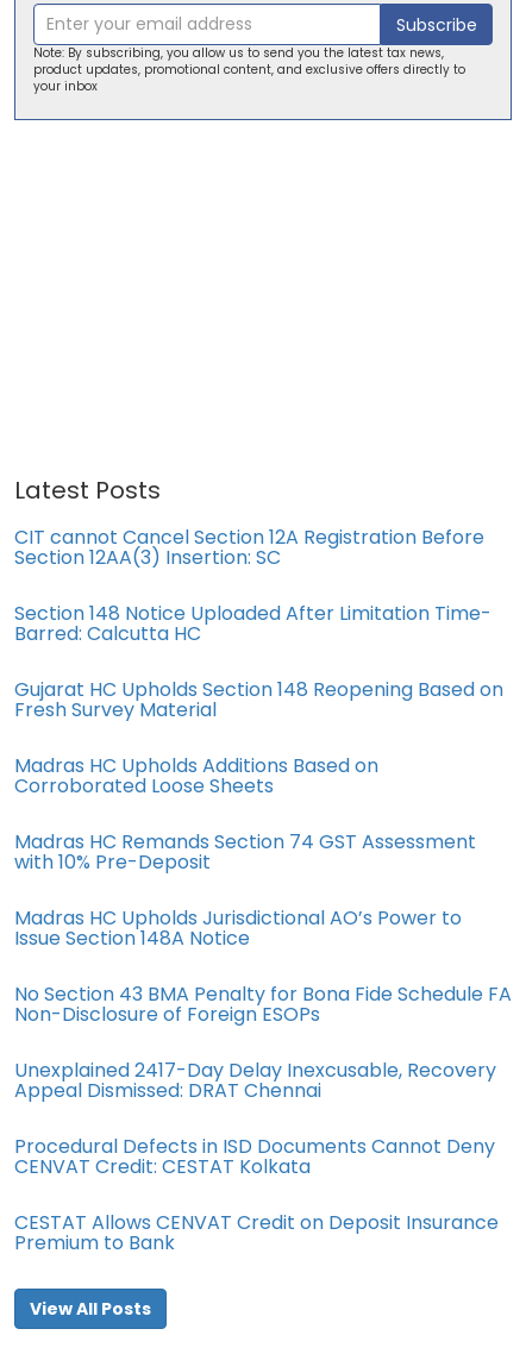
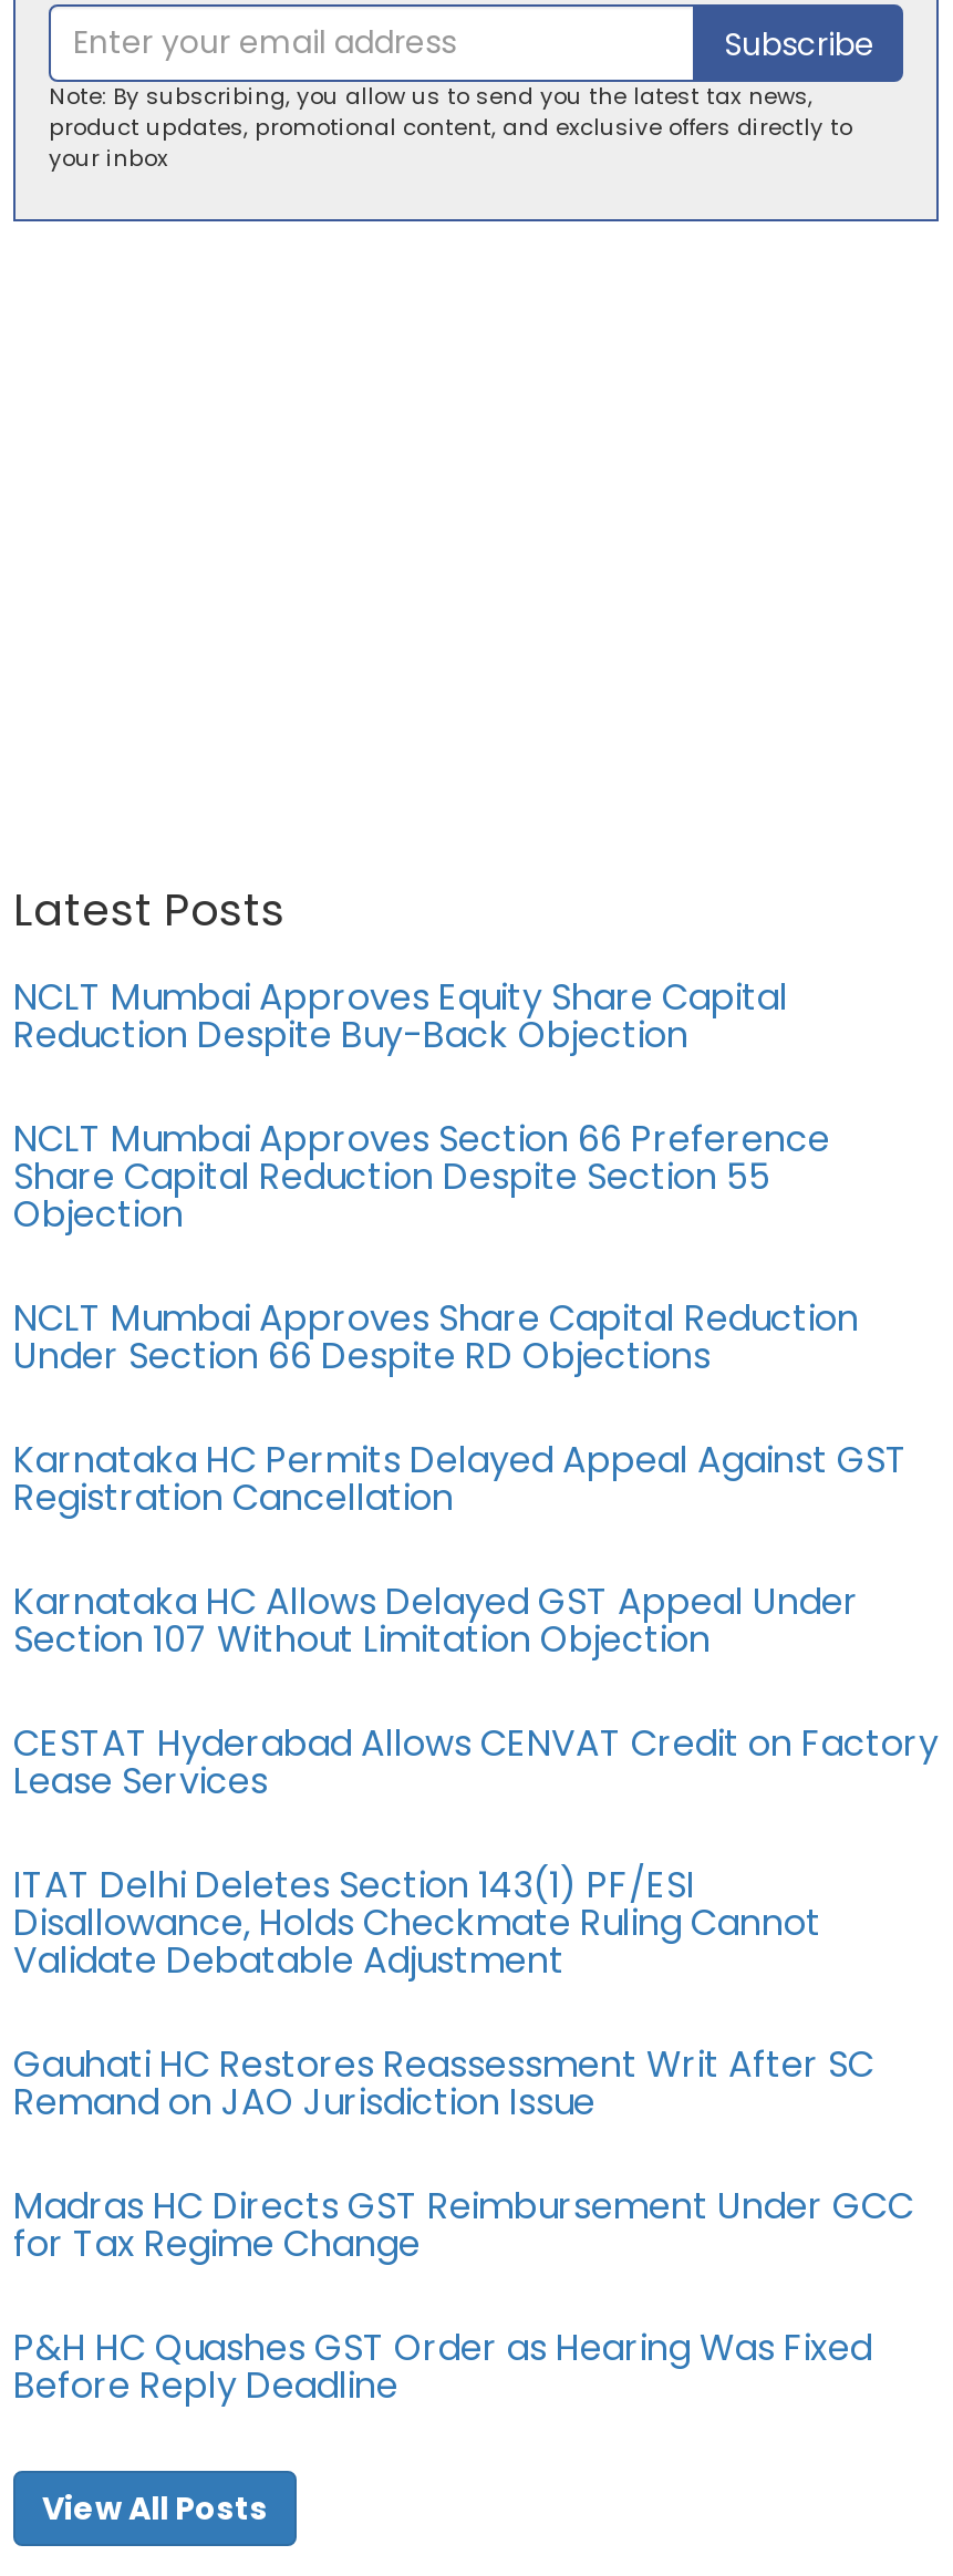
- CIT cannot Cancel Section 12A Registration Before
- Section 12AA(3) Insertion: SC
+ NCLT Mumbai Approves Equity Share Capital
+ Reduction Despite Buy-Back Objection

- Section 148 Notice Uploaded After Limitation Time-
- Barred: Calcutta HC
+ NCLT Mumbai Approves Section 66 Preference
+ Share Capital Reduction Despite Section 55
+ Objection

- Gujarat HC Upholds Section 148 Reopening Based on
- Fresh Survey Material
+ NCLT Mumbai Approves Share Capital Reduction
+ Under Section 66 Despite RD Objections

- Madras HC Upholds Additions Based on
- Corroborated Loose Sheets
+ Karnataka HC Permits Delayed Appeal Against GST
+ Registration Cancellation

- Madras HC Remands Section 74 GST Assessment
- with 10% Pre-Deposit
+ Karnataka HC Allows Delayed GST Appeal Under
+ Section 107 Without Limitation Objection

- Madras HC Upholds Jurisdictional AO’s Power to
- Issue Section 148A Notice
+ CESTAT Hyderabad Allows CENVAT Credit on Factory
+ Lease Services

- No Section 43 BMA Penalty for Bona Fide Schedule FA
- Non-Disclosure of Foreign ESOPs
+ ITAT Delhi Deletes Section 143(1) PF/ESI
+ Disallowance, Holds Checkmate Ruling Cannot
+ Validate Debatable Adjustment

- Unexplained 2417-Day Delay Inexcusable, Recovery
- Appeal Dismissed: DRAT Chennai
+ Gauhati HC Restores Reassessment Writ After SC
+ Remand on JAO Jurisdiction Issue

- Procedural Defects in ISD Documents Cannot Deny
- CENVAT Credit: CESTAT Kolkata
+ Madras HC Directs GST Reimbursement Under GCC
+ for Tax Regime Change

- CESTAT Allows CENVAT Credit on Deposit Insurance
- Premium to Bank
+ P&H HC Quashes GST Order as Hearing Was Fixed
+ Before Reply Deadline
